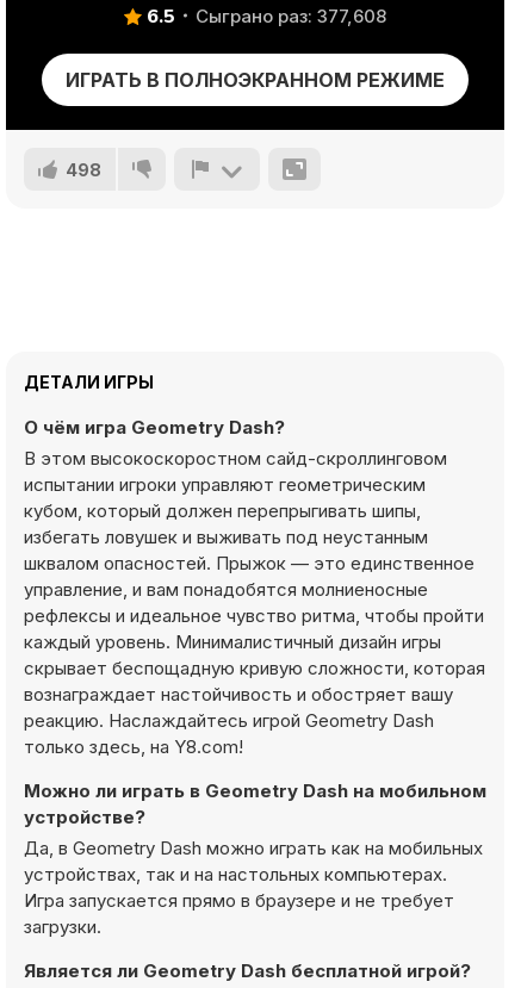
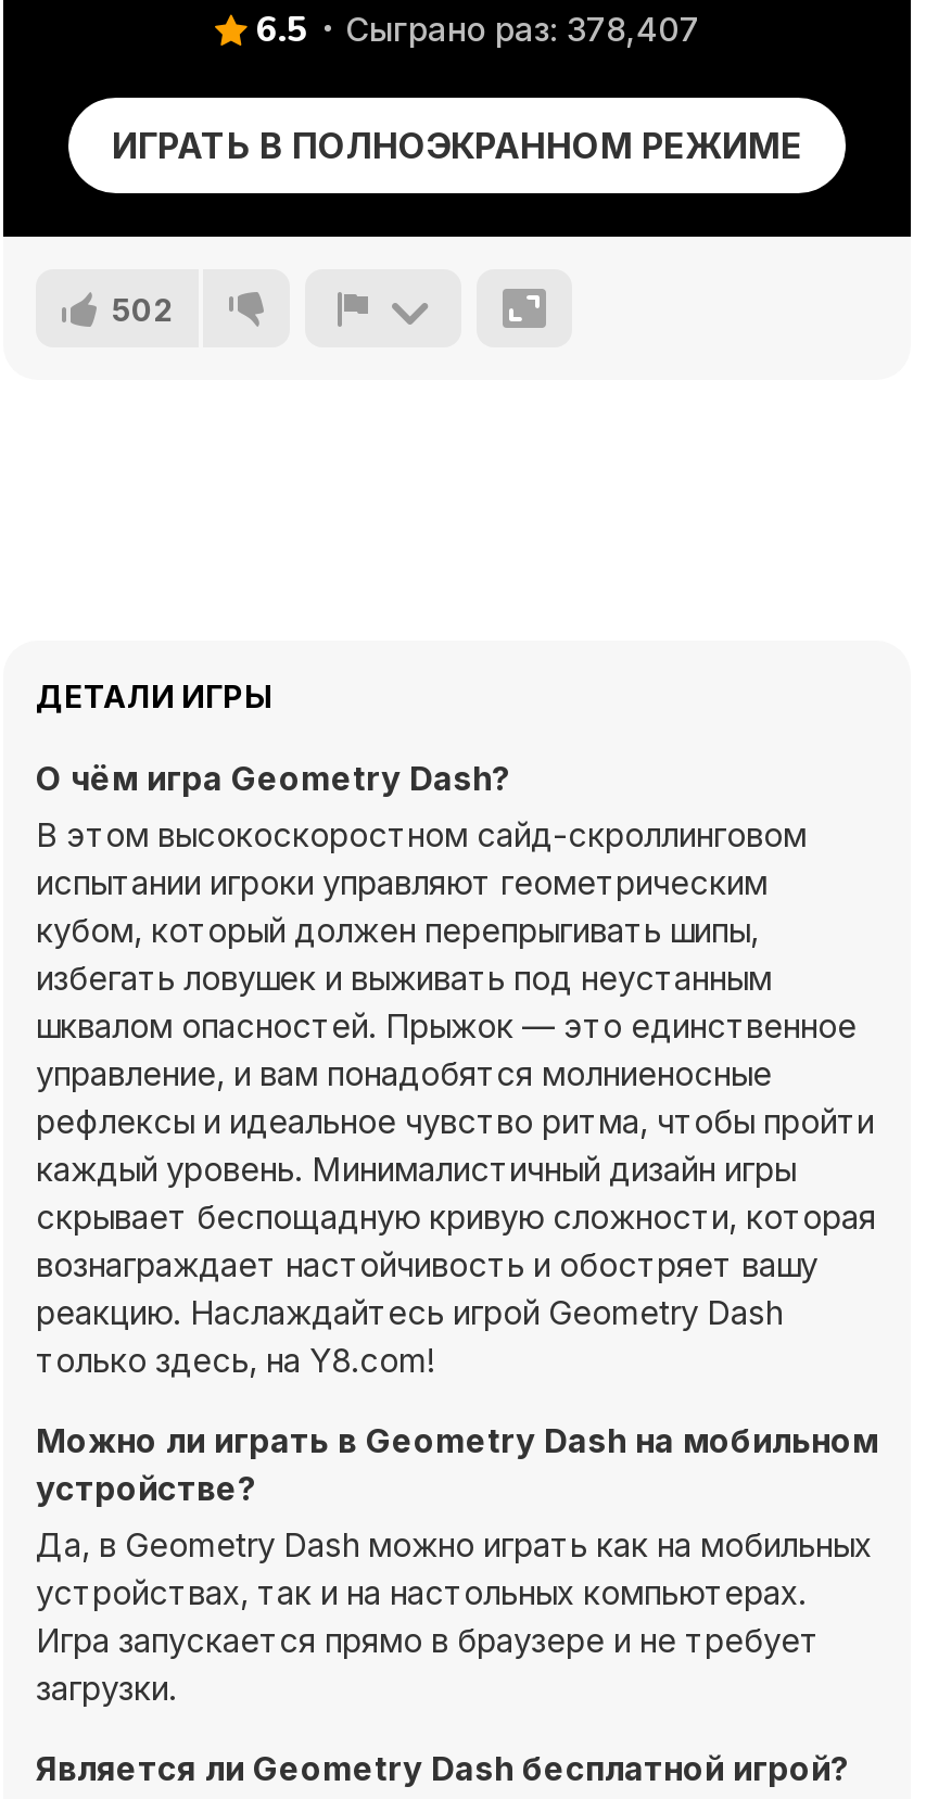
- 6.5 Сыграно раз: 377,608
+ 6.5 Сыграно раз: 378,407

- 498
+ 502
